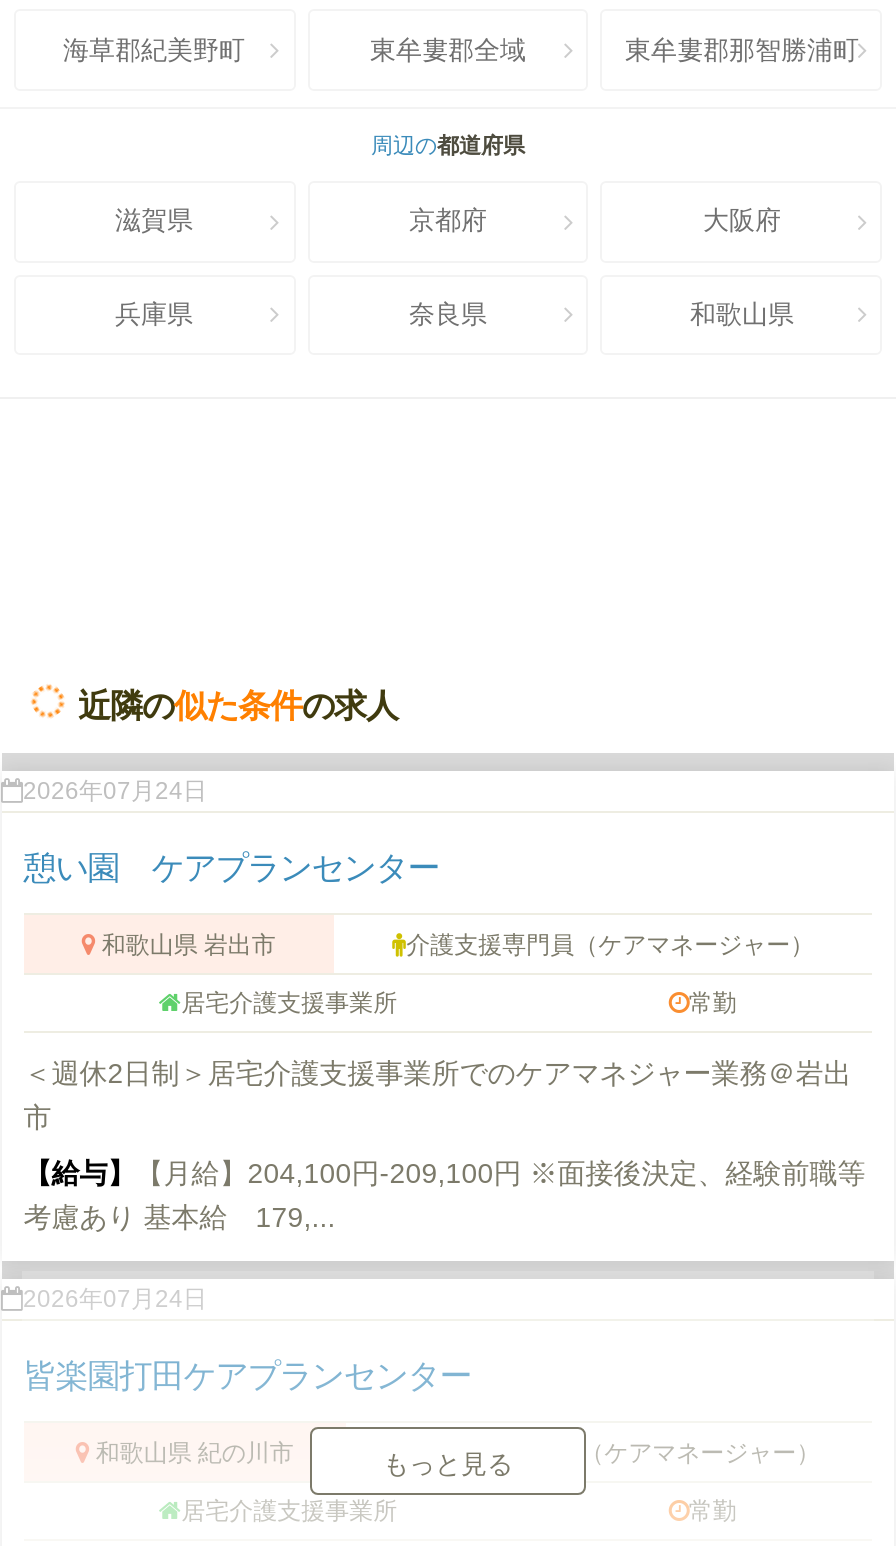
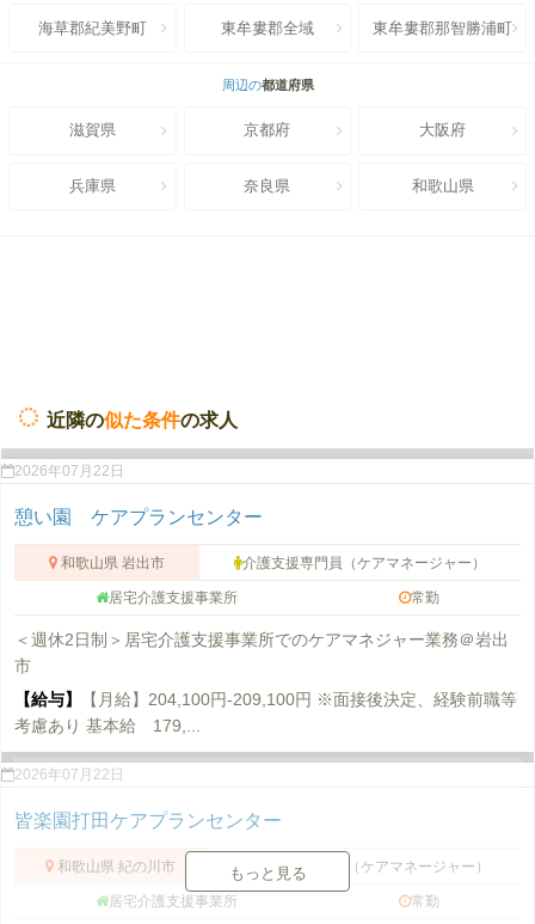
- 2026年07月24日
+ 2026年07月22日

- 2026年07月24日
+ 2026年07月22日
